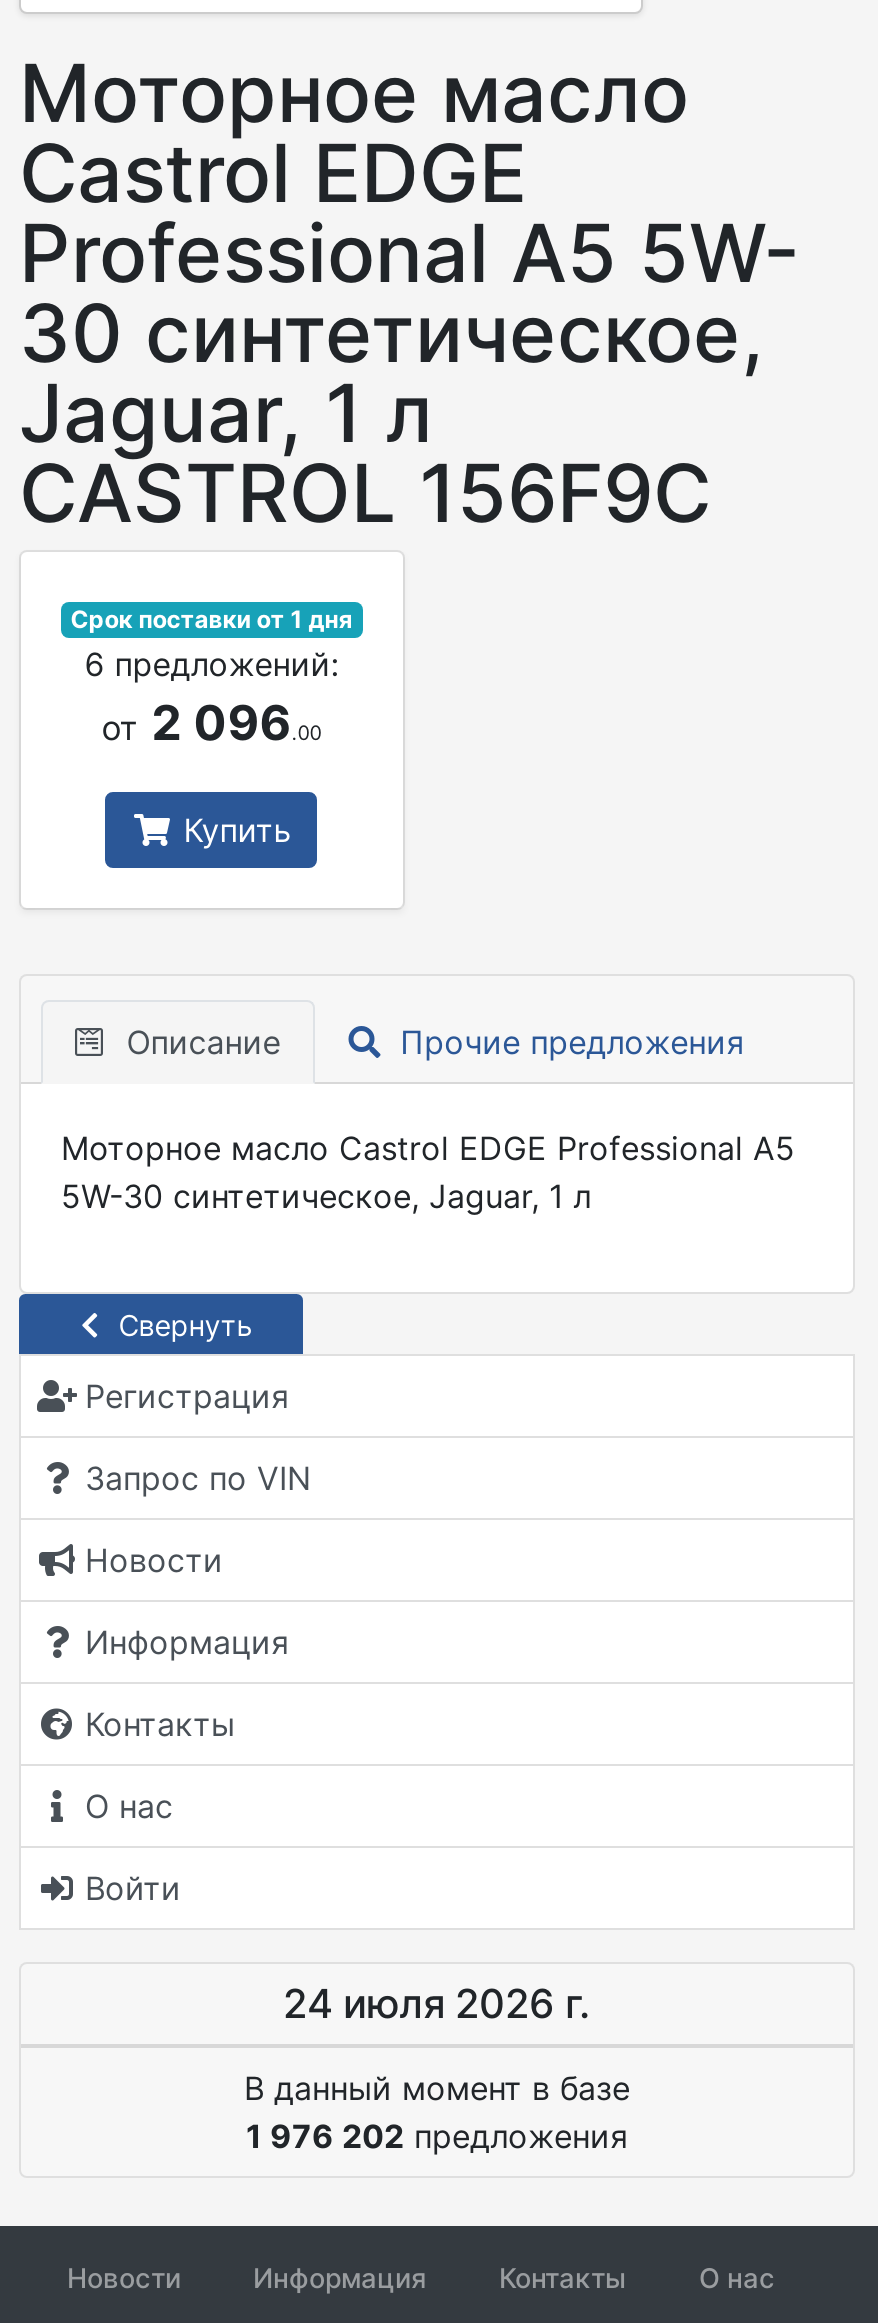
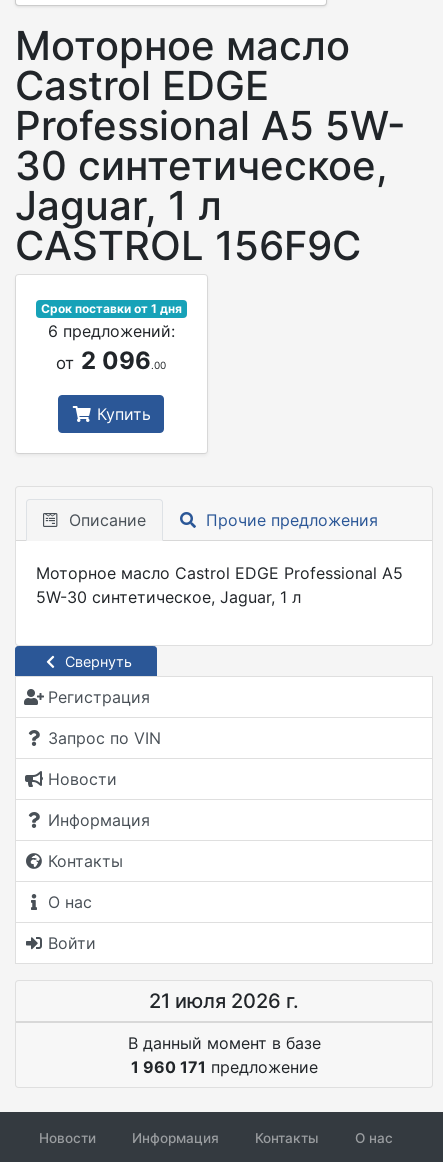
- 24 июля 2026 г.
+ 21 июля 2026 г.

- 1 976 202 предложения
+ 1 960 171 предложение
